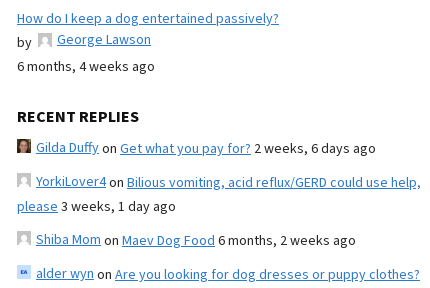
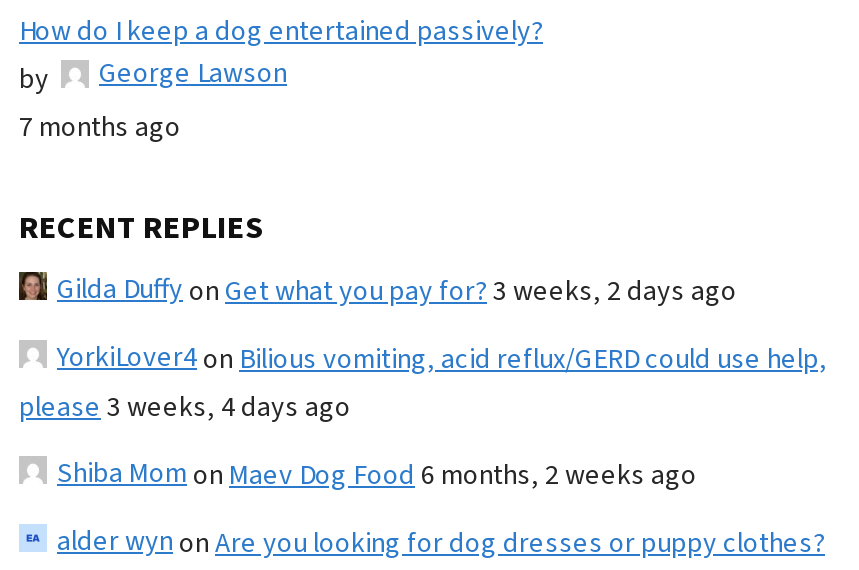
- 6 months, 4 weeks ago
+ 7 months ago

- Gilda Duffyon Get what you pay for? 2 weeks, 6 days ago
+ Gilda Duffyon Get what you pay for? 3 weeks, 2 days ago

- please 3 weeks, 1 day ago
+ please 3 weeks, 4 days ago
